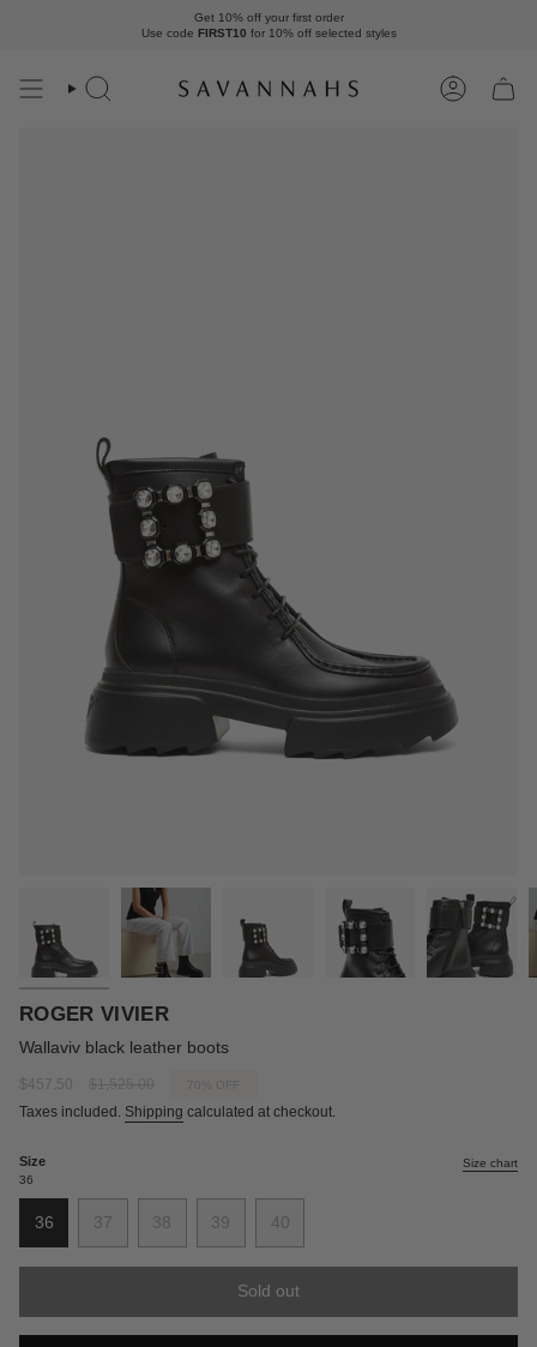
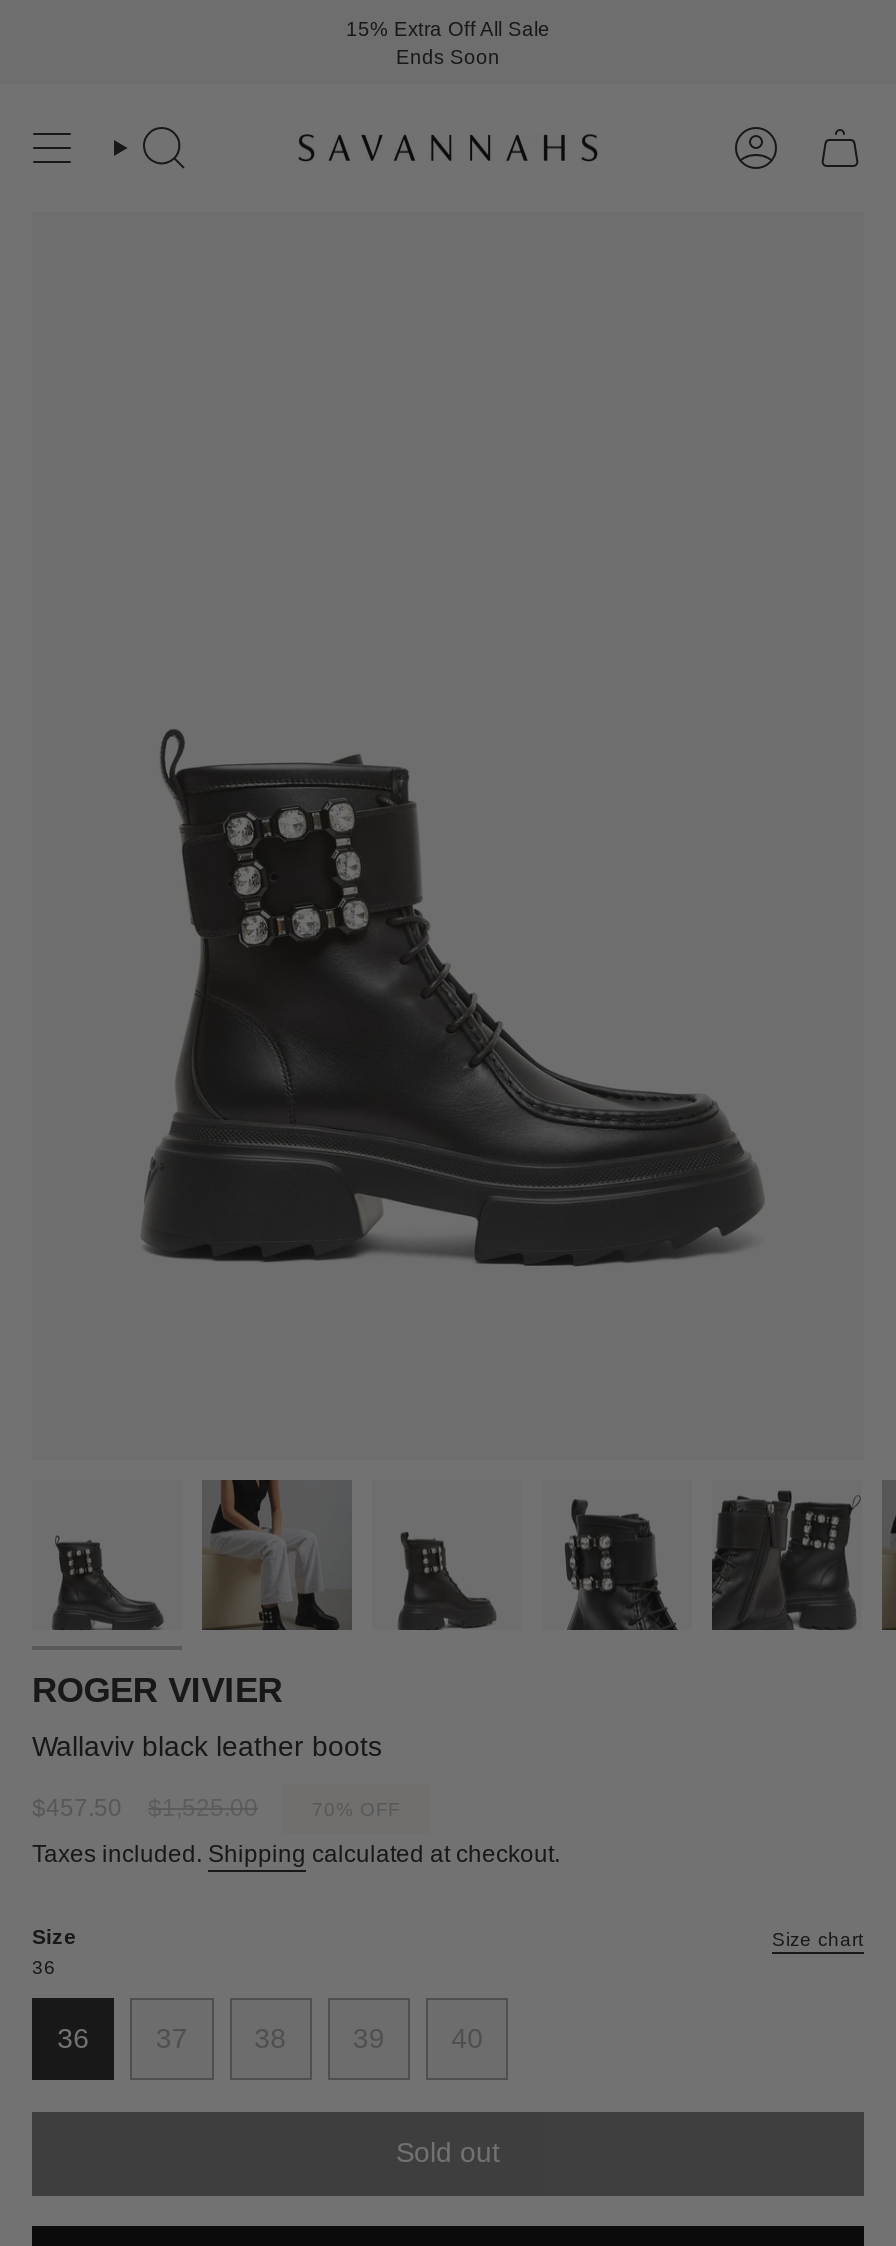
- Get 10% off your first order
- Use code FIRST10 for 10% off selected styles
+ 15% Extra Off All Sale
+ Ends Soon
